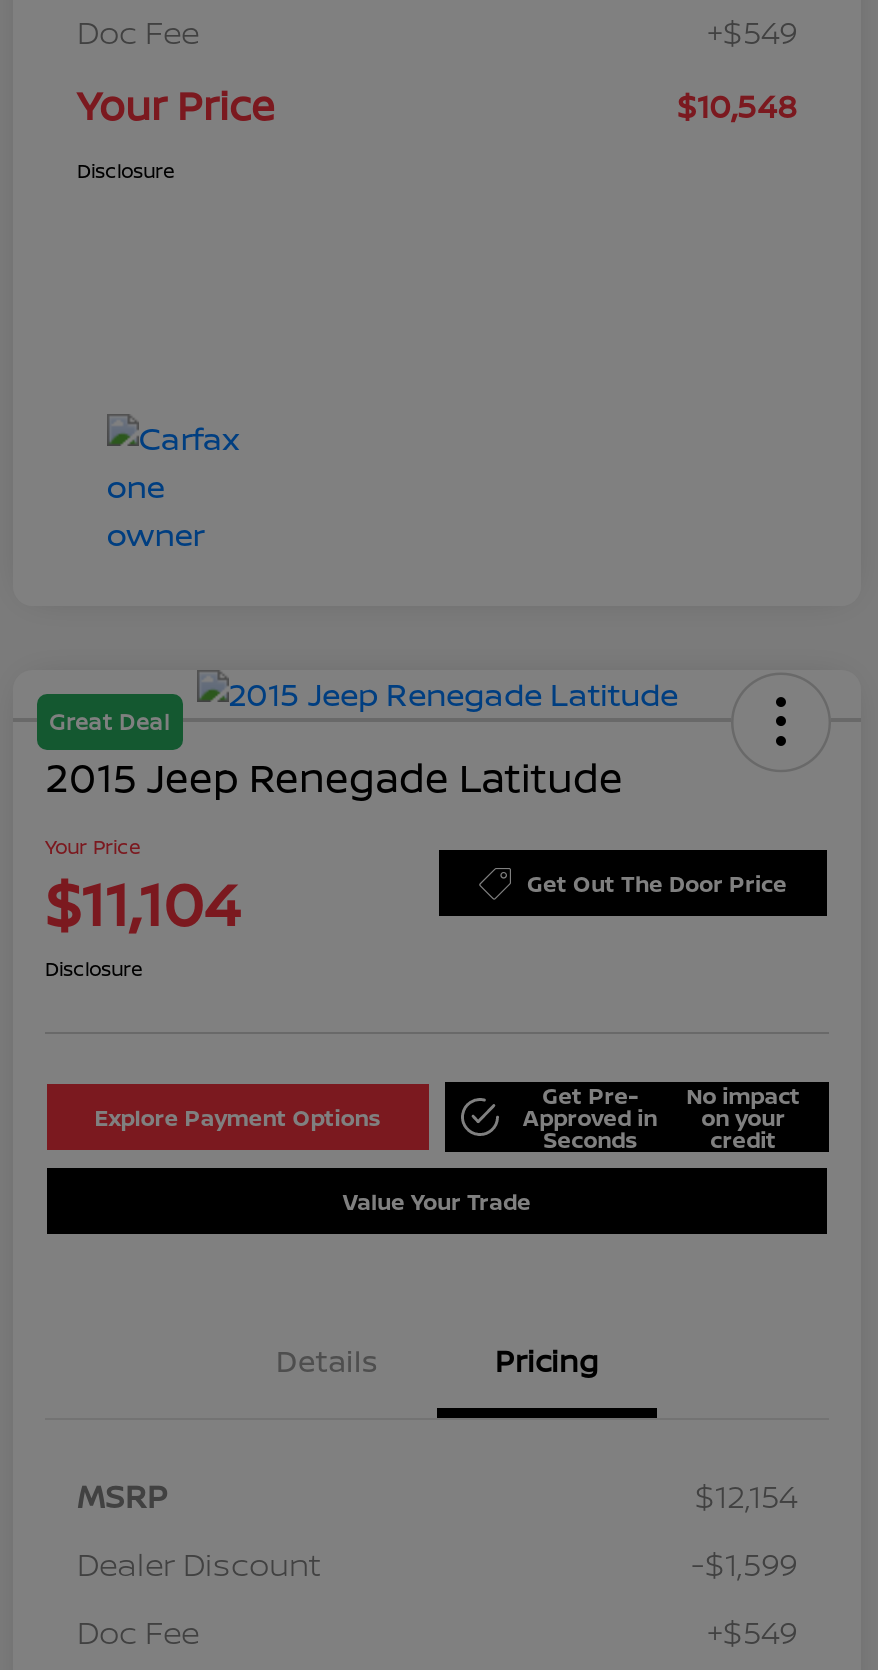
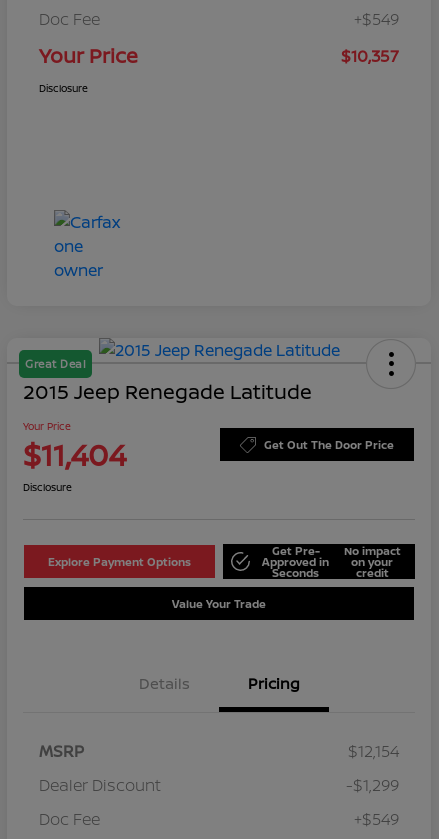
- $10,548
+ $10,357

- $11,104
+ $11,404

- -$1,599
+ -$1,299
